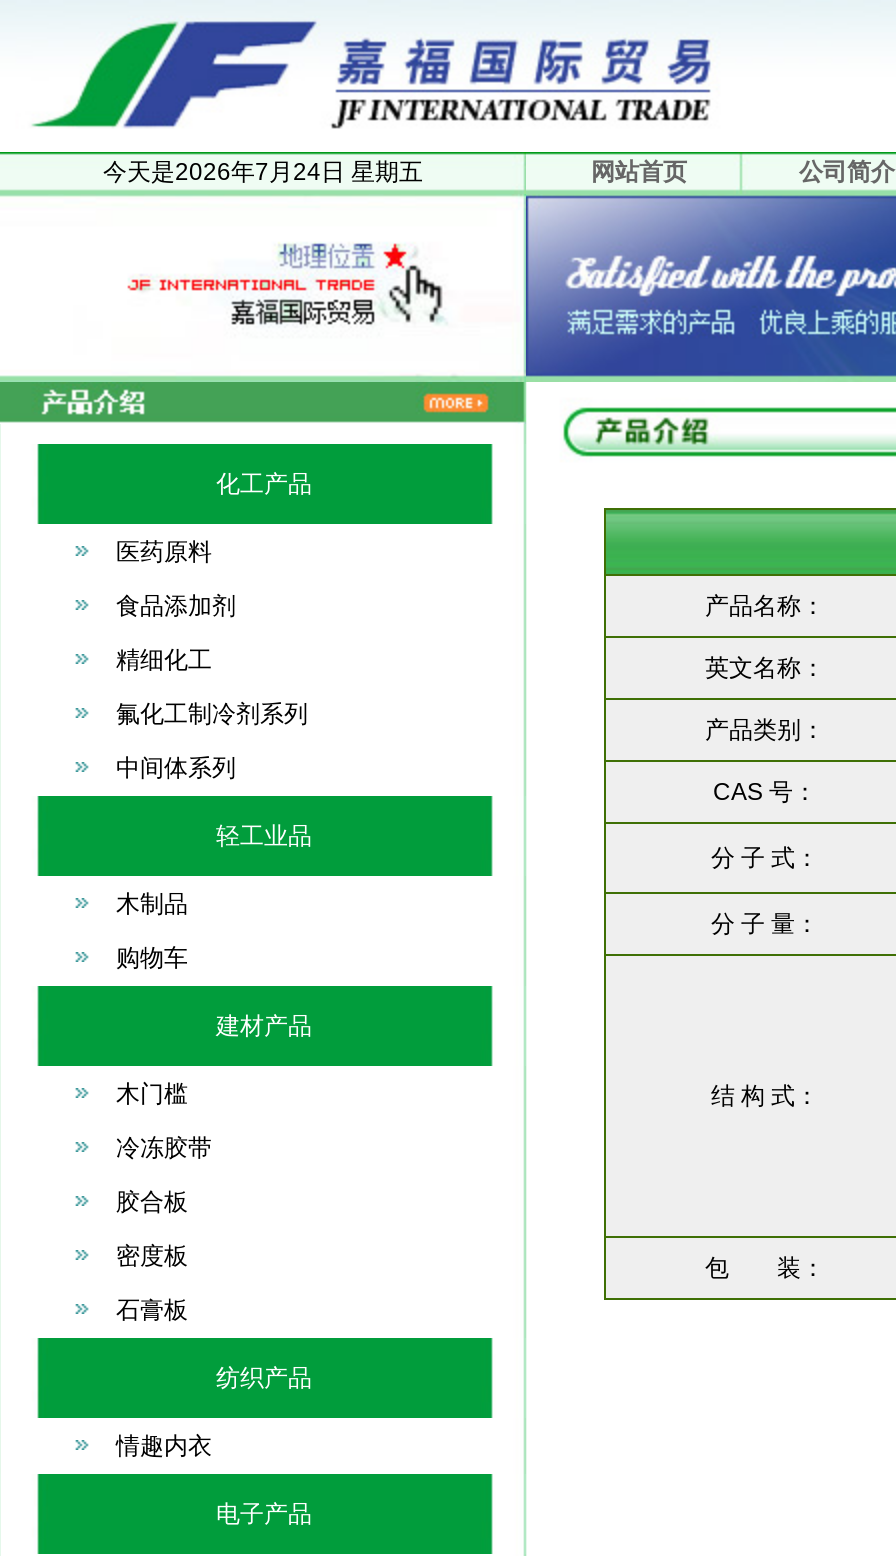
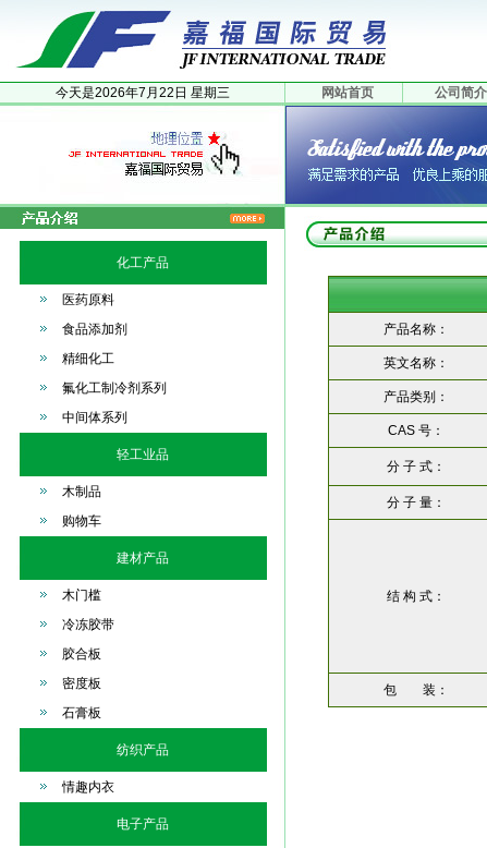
- 今天是2026年7月24日 星期五
+ 今天是2026年7月22日 星期三
